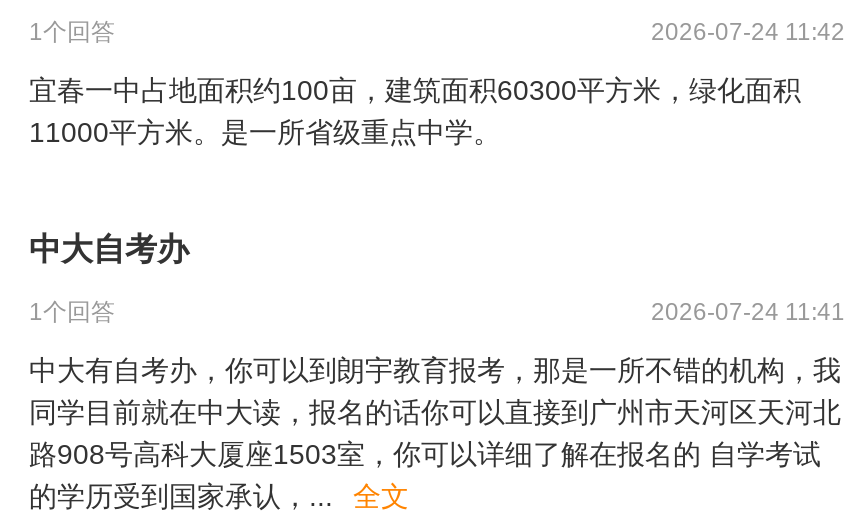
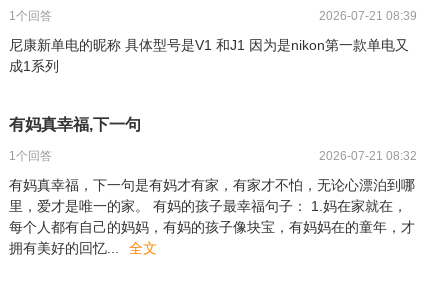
- 2026-07-24 11:42
+ 2026-07-21 08:39

- 宜春一中占地面积约100亩，建筑面积60300平方米，绿化面积
- 11000平方米。是一所省级重点中学。
+ 尼康新单电的昵称 具体型号是V1 和J1 因为是nikon第一款单电又
+ 成1系列

- 中大自考办
+ 有妈真幸福,下一句

- 2026-07-24 11:41
+ 2026-07-21 08:32

- 中大有自考办，你可以到朗宇教育报考，那是一所不错的机构，我
- 同学目前就在中大读，报名的话你可以直接到广州市天河区天河北
- 路908号高科大厦座1503室，你可以详细了解在报名的 自学考试
- 的学历受到国家承认，...
+ 有妈真幸福，下一句是有妈才有家，有家才不怕，无论心漂泊到哪
+ 里，爱才是唯一的家。 有妈的孩子最幸福句子： 1.妈在家就在，
+ 每个人都有自己的妈妈，有妈的孩子像块宝，有妈妈在的童年，才
+ 拥有美好的回忆...
